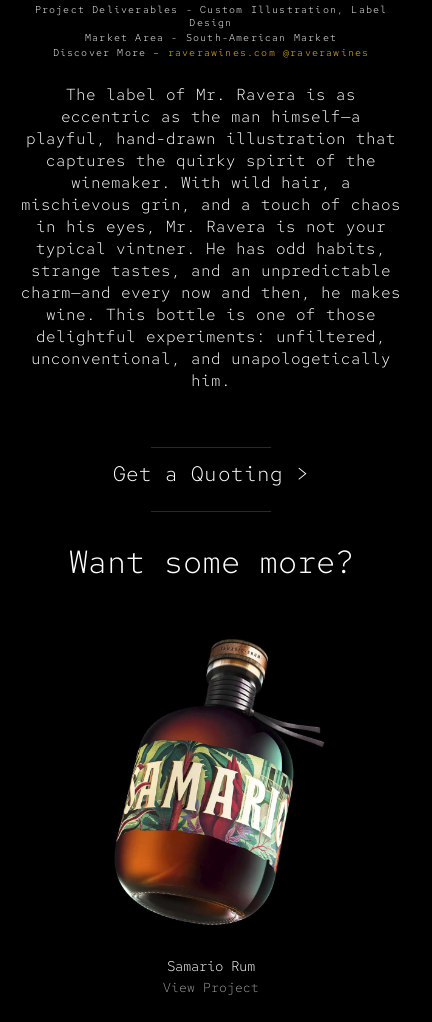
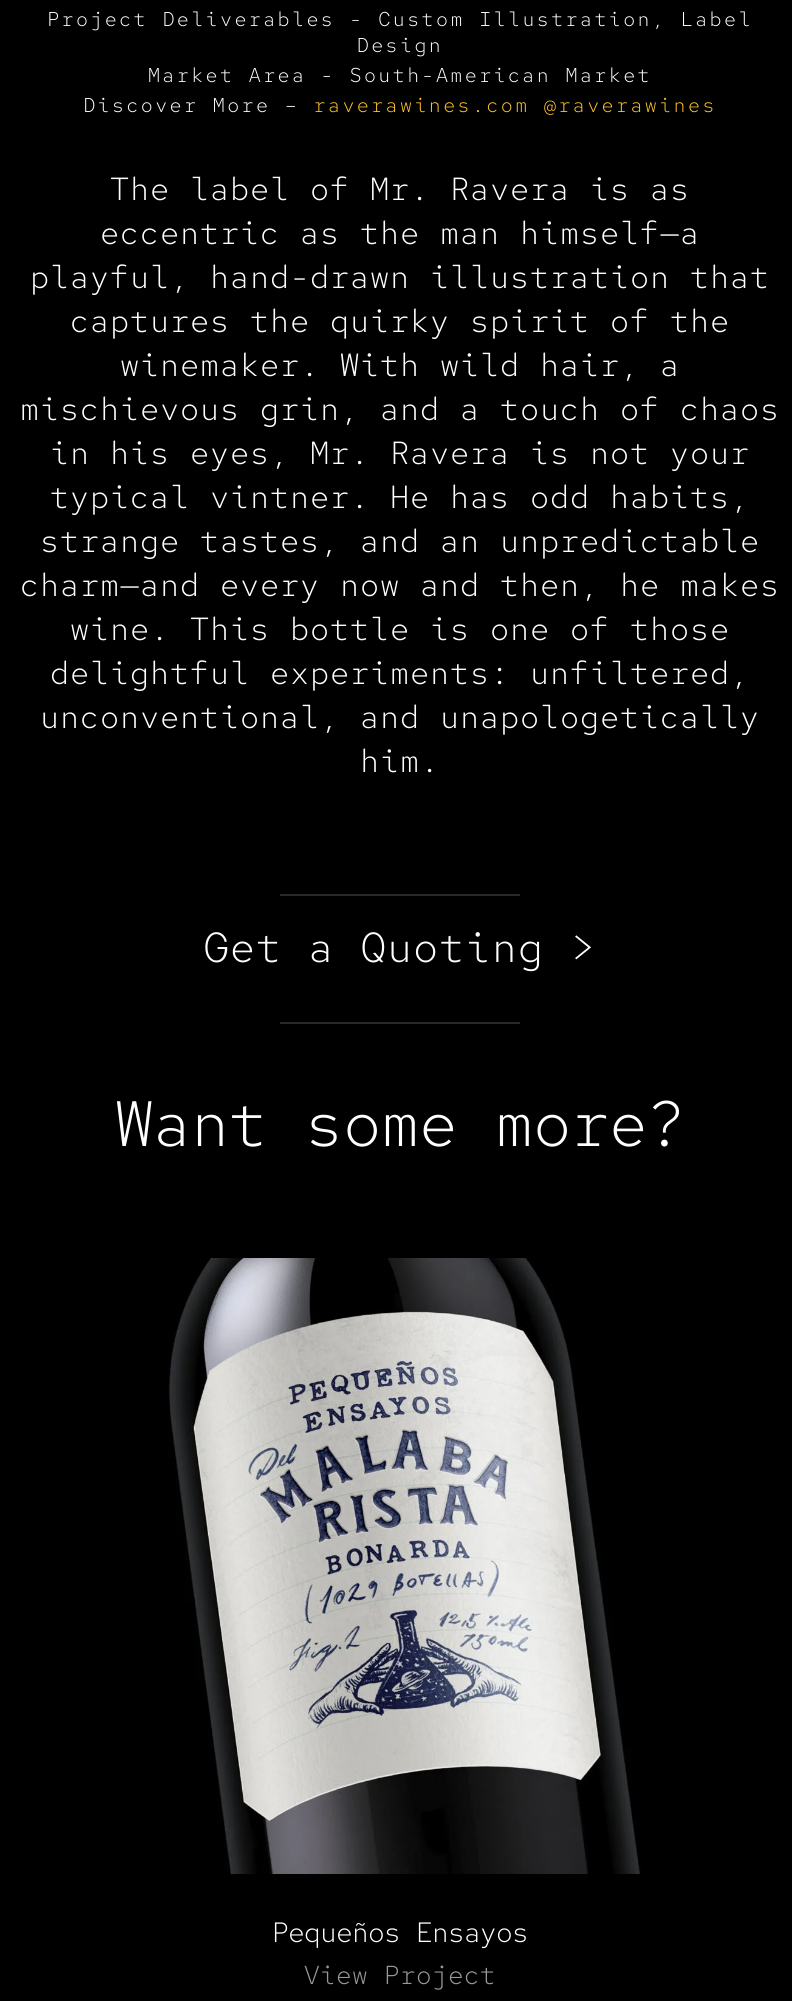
- [image]
- Samario Rum
+ [image]
+ Pequeños Ensayos
